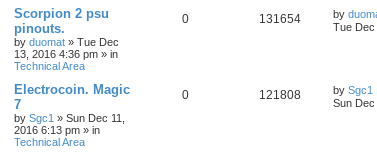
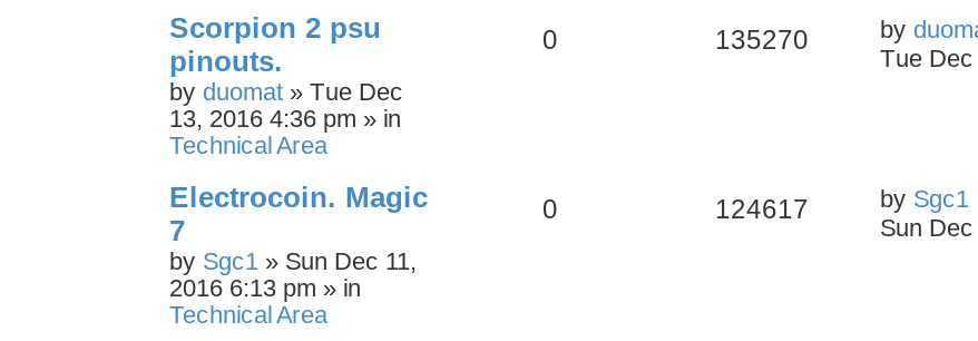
- 131654
+ 135270

- 121808
+ 124617
